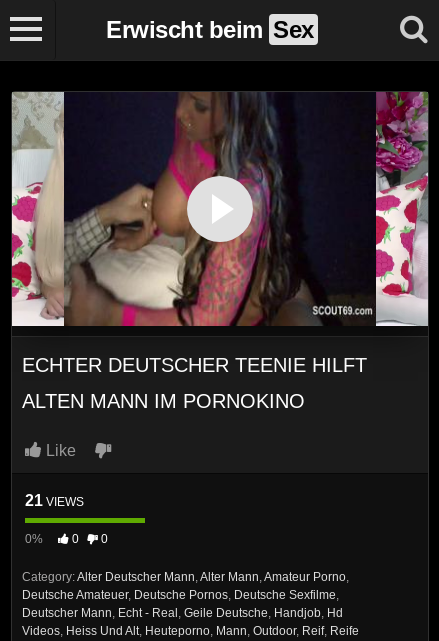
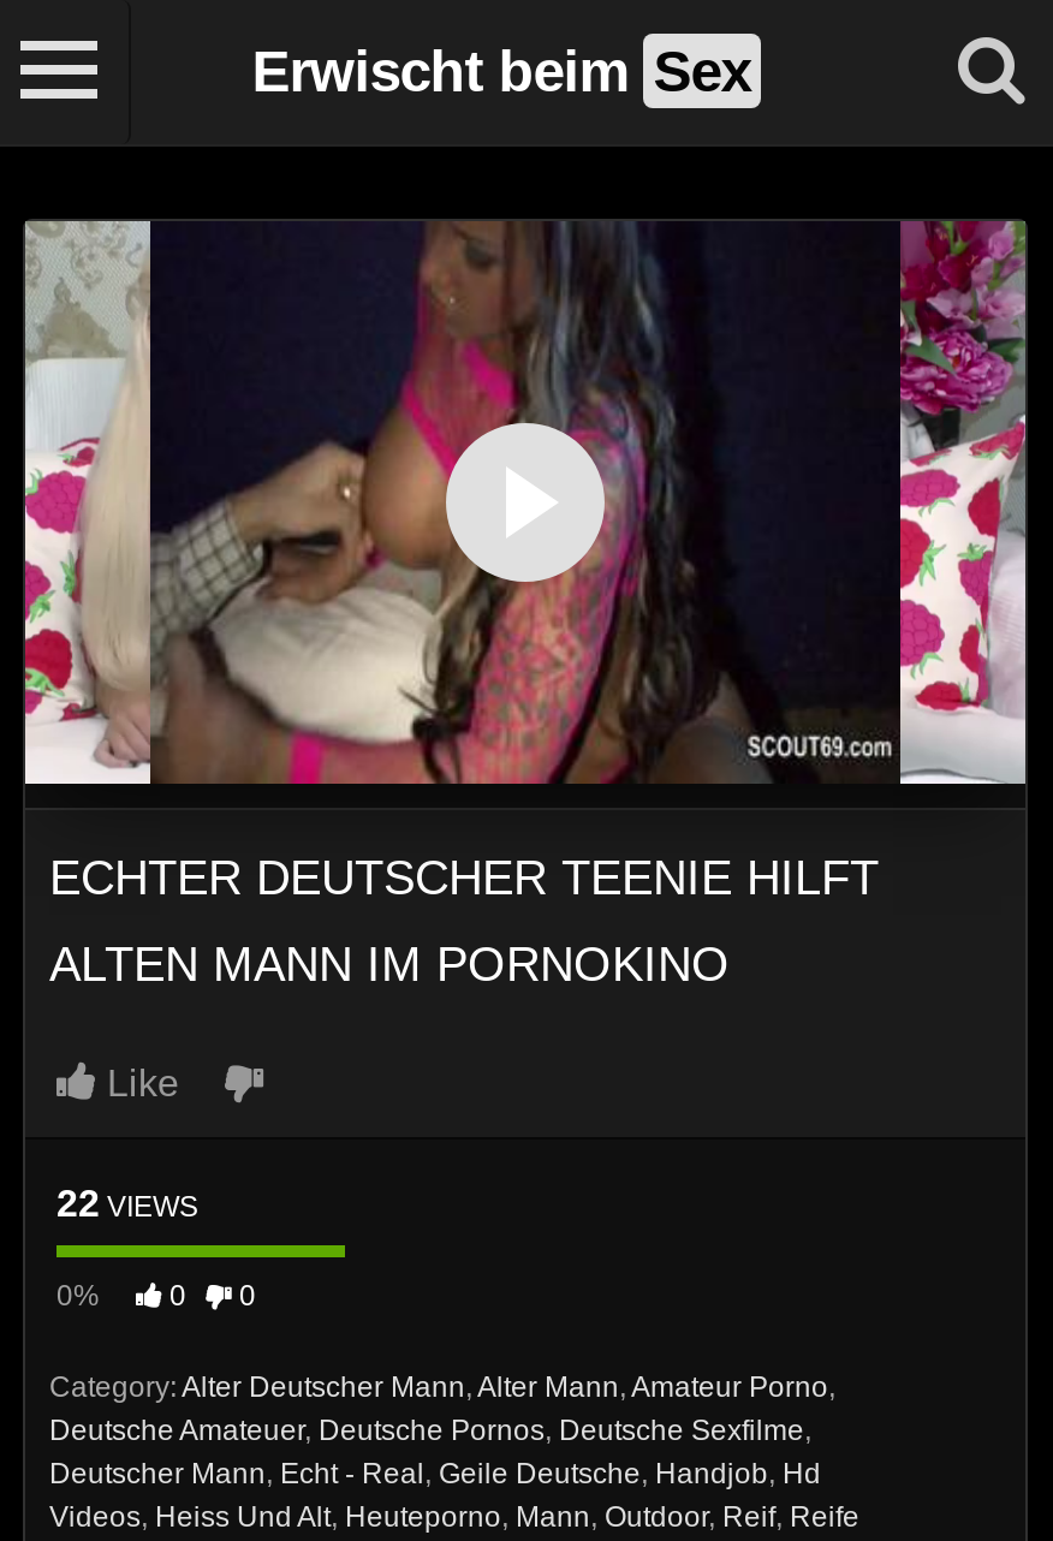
- 21 VIEWS
+ 22 VIEWS
